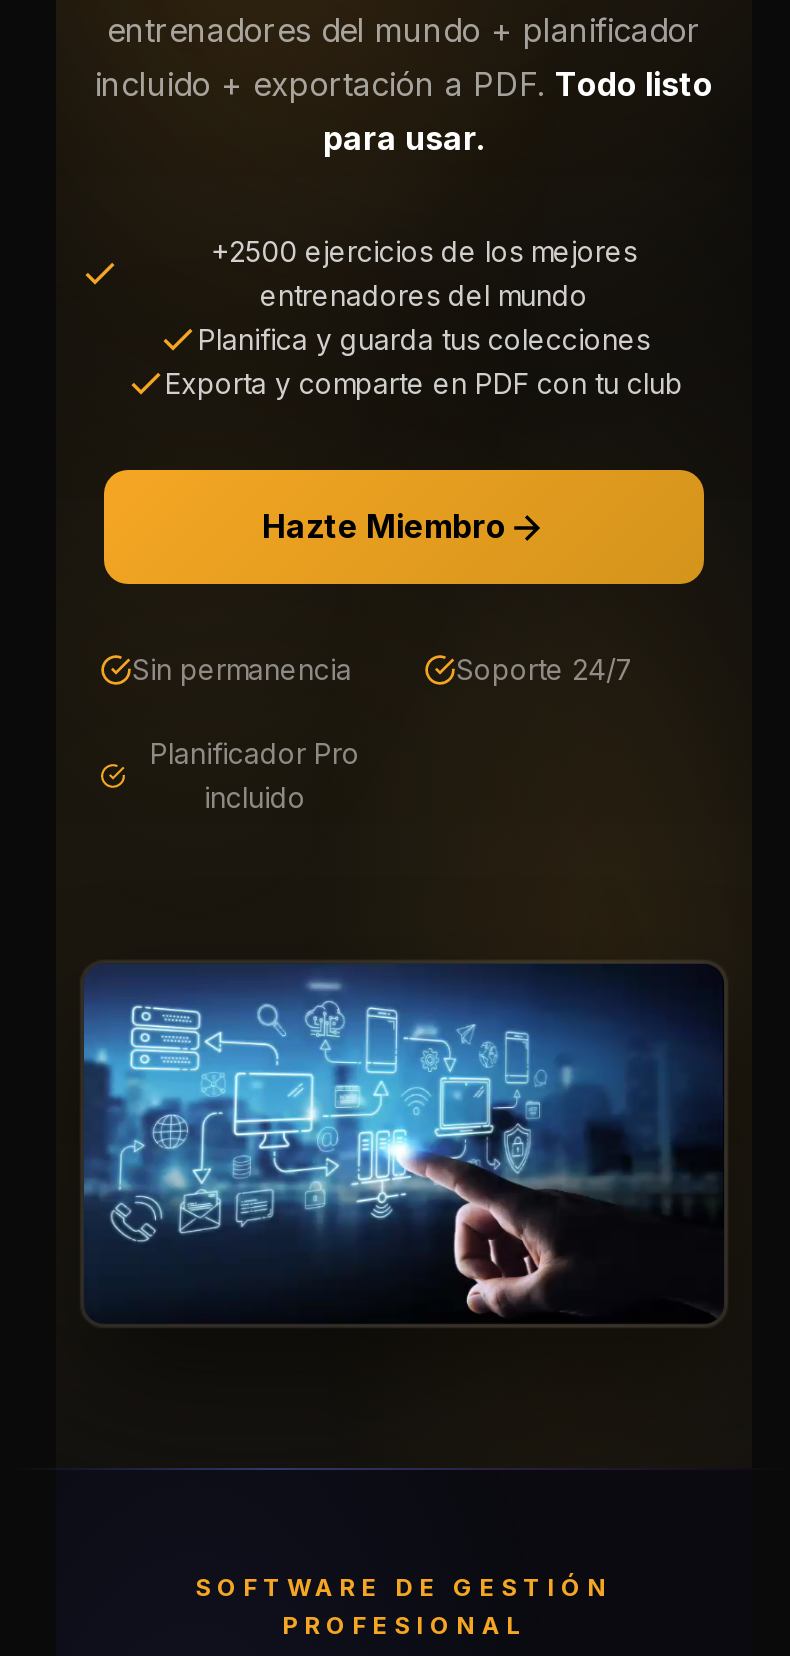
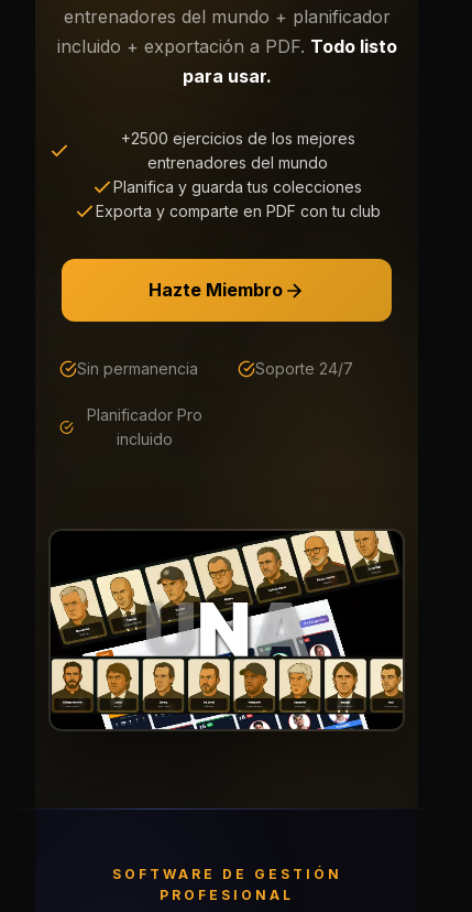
- [image]
+ [image]
